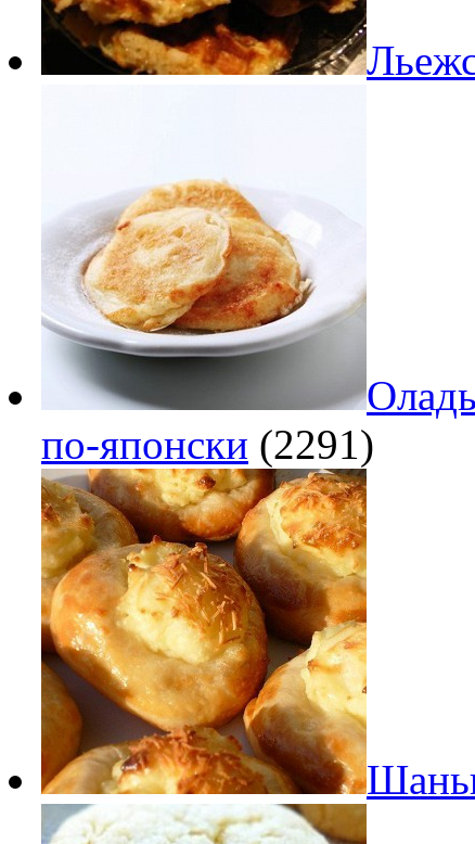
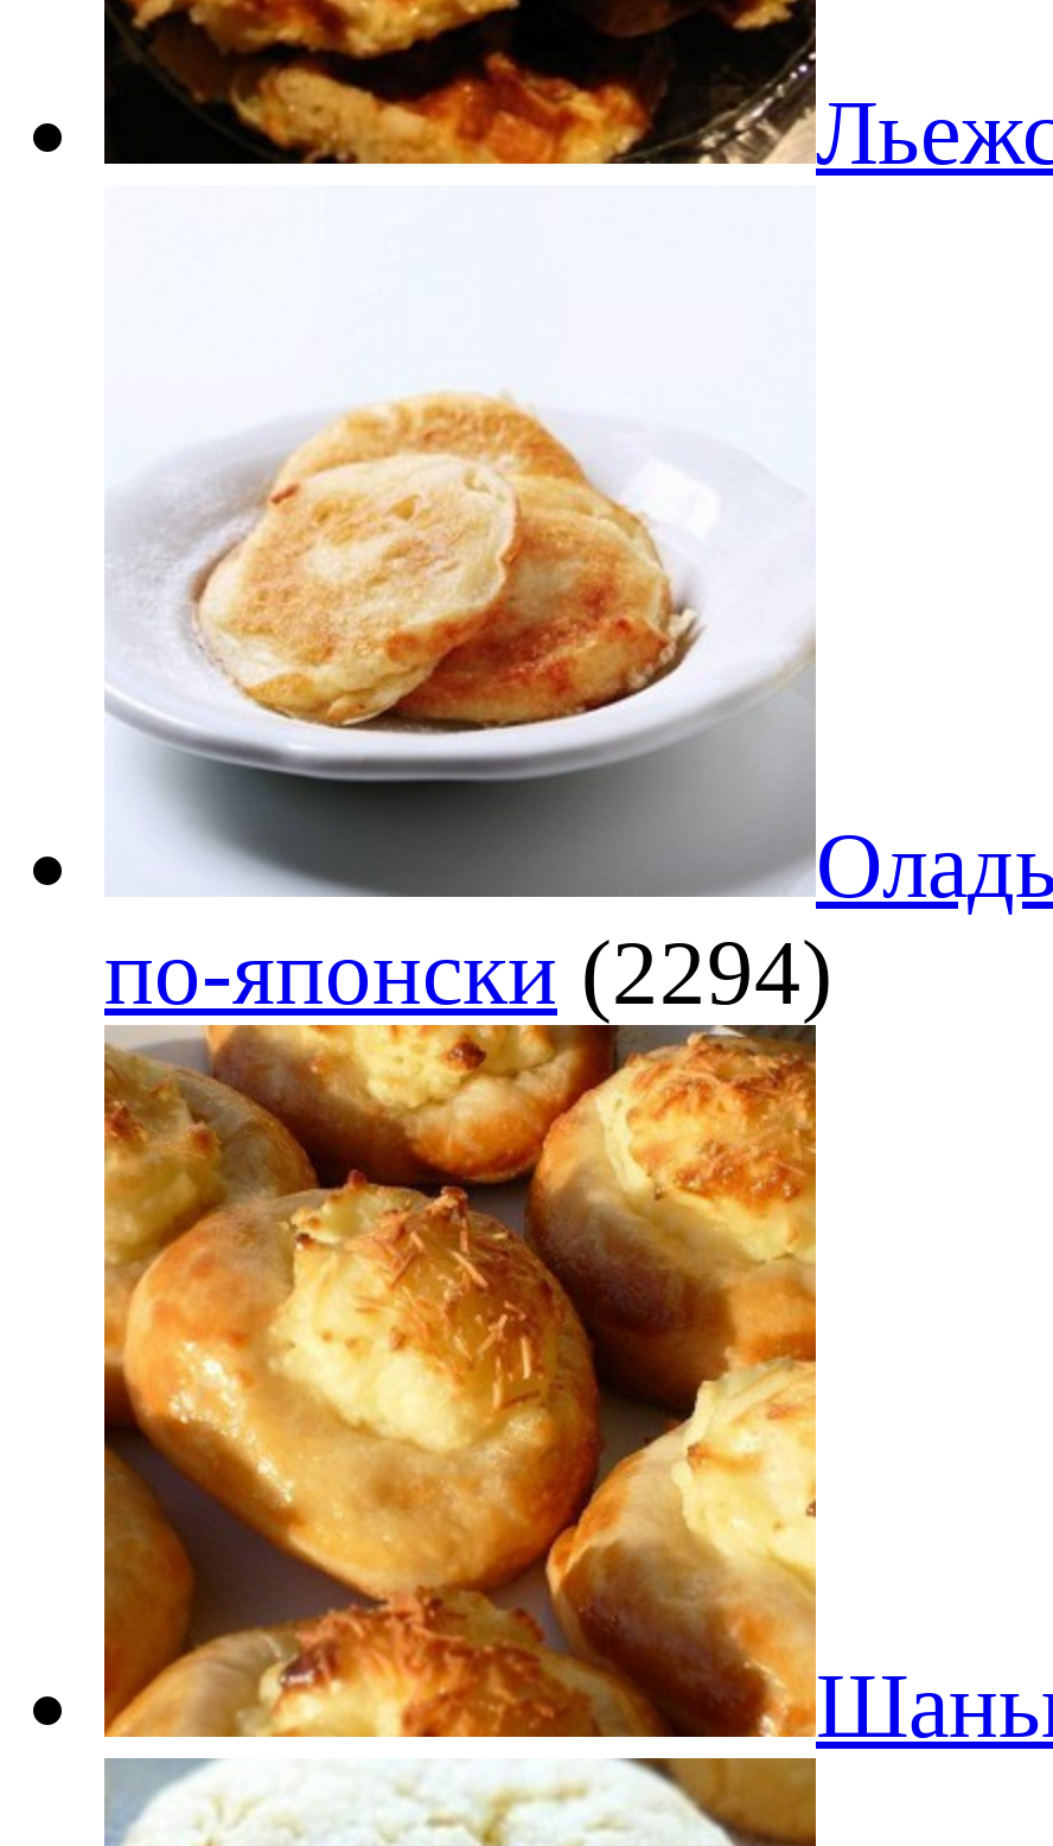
- по‑японски (2291)
+ по‑японски (2294)
